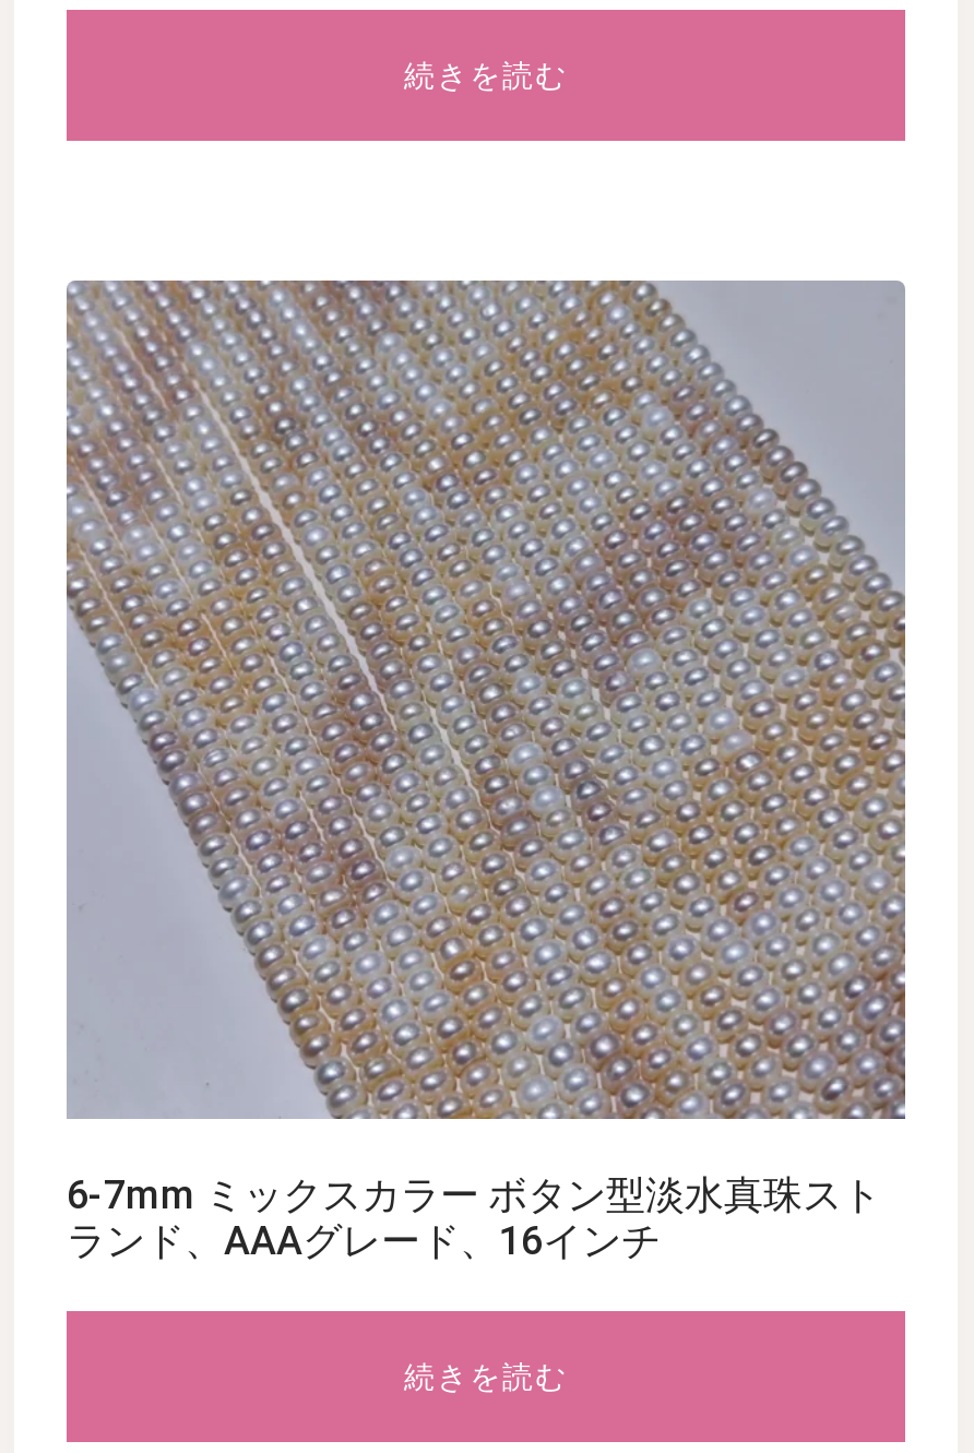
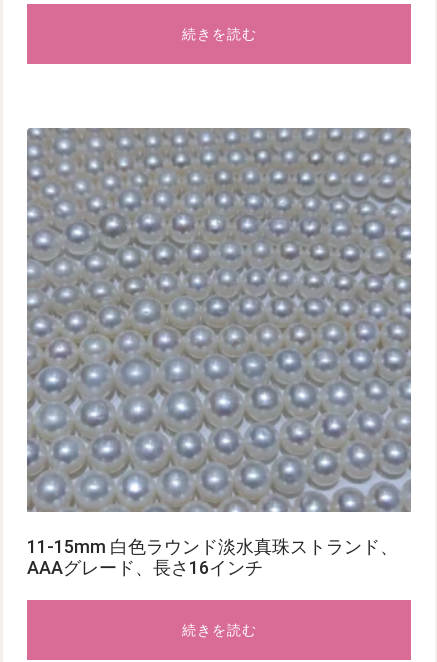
- [image]
- 6-7mm ミックスカラー ボタン型淡水真珠スト
- ランド、AAAグレード、16インチ
+ [image]
+ 11-15mm 白色ラウンド淡水真珠ストランド、
+ AAAグレード、長さ16インチ
